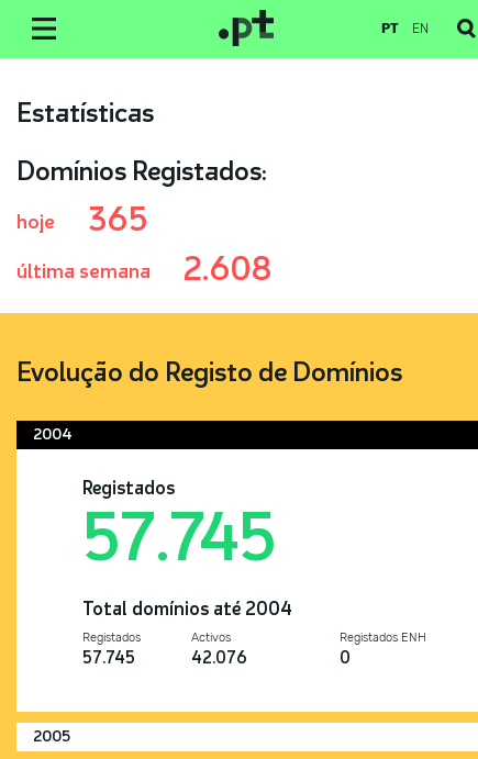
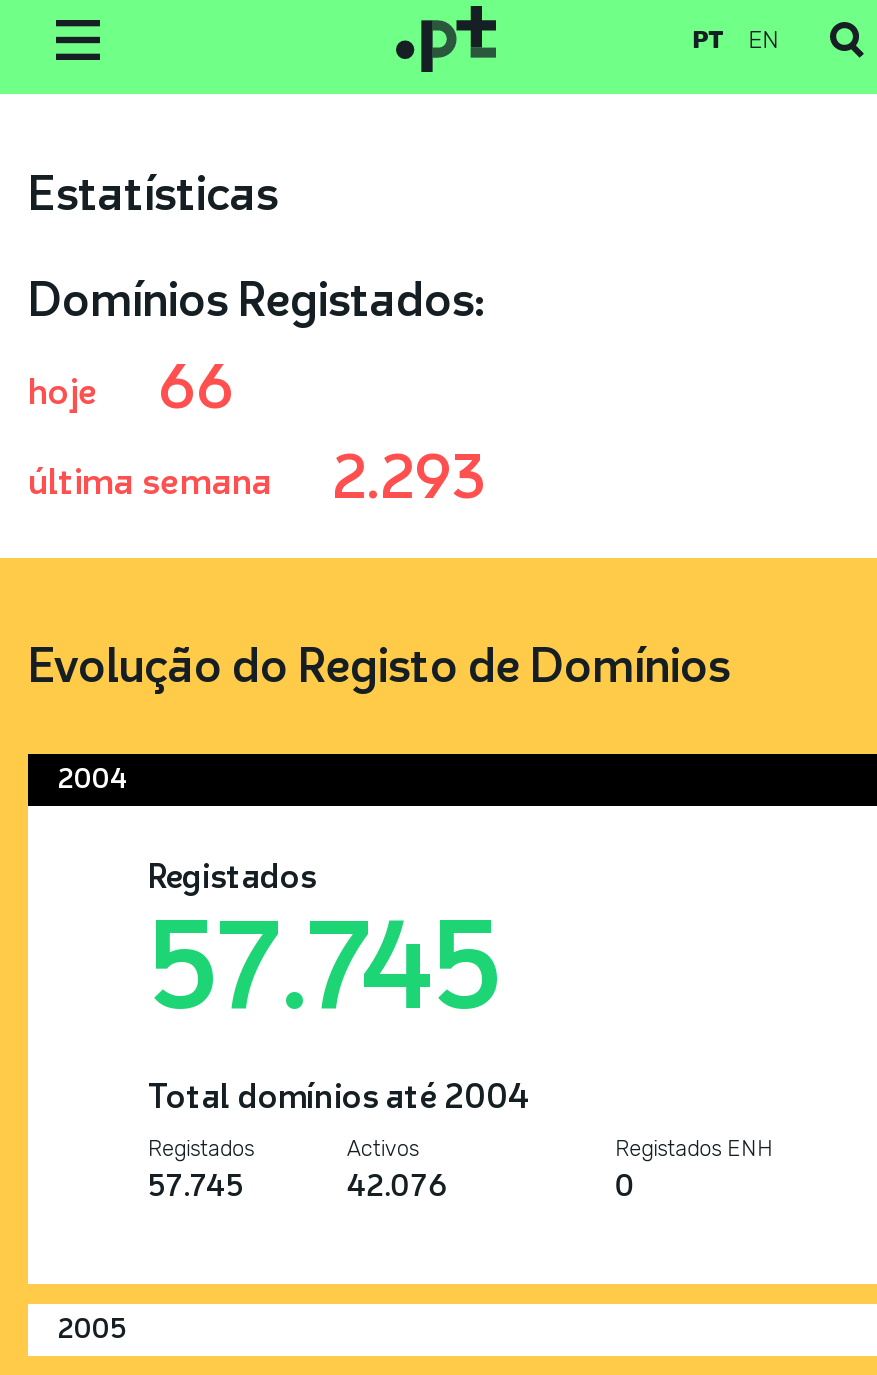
- hoje 365
+ hoje 66

- última semana 2.608
+ última semana 2.293
